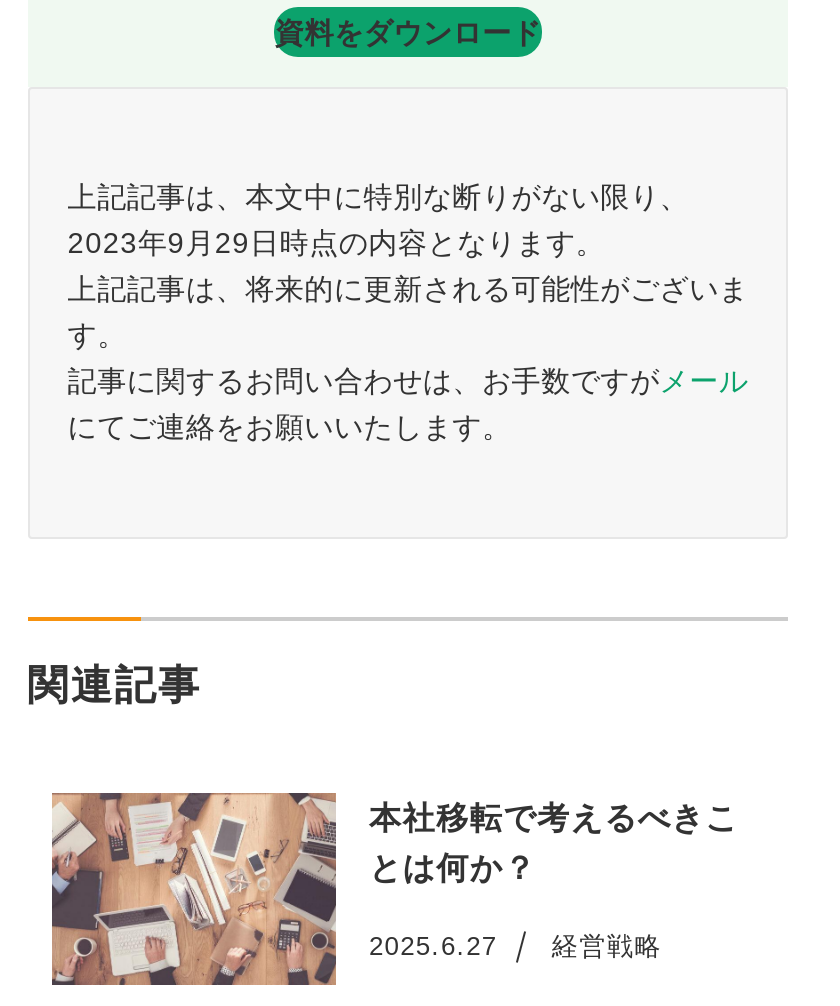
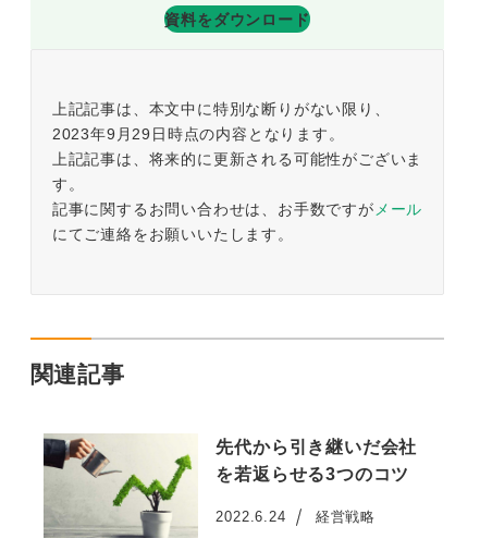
- [image]
- 本社移転で考えるべきこ
+ [image]
+ 先代から引き継いだ会社

- とは何か？
+ を若返らせる3つのコツ

- 2025.6.27
+ 2022.6.24
